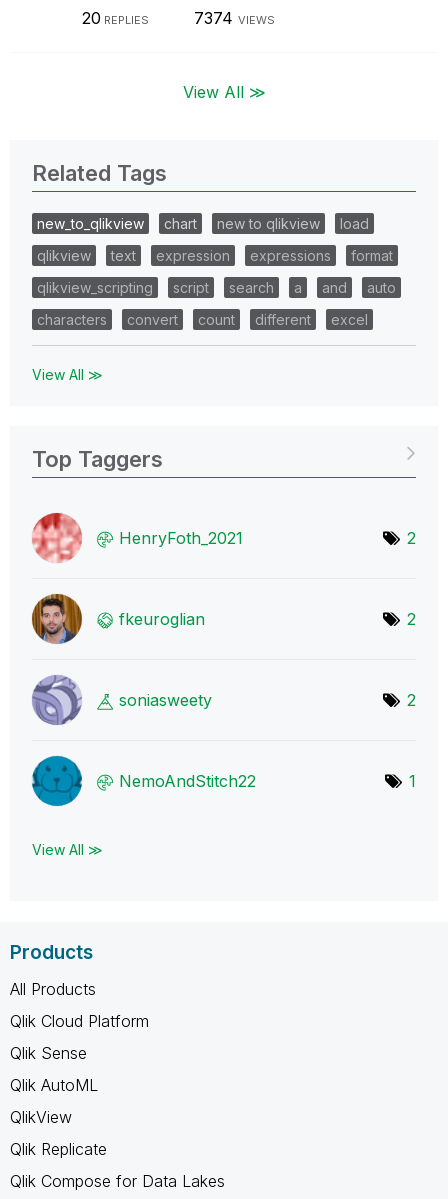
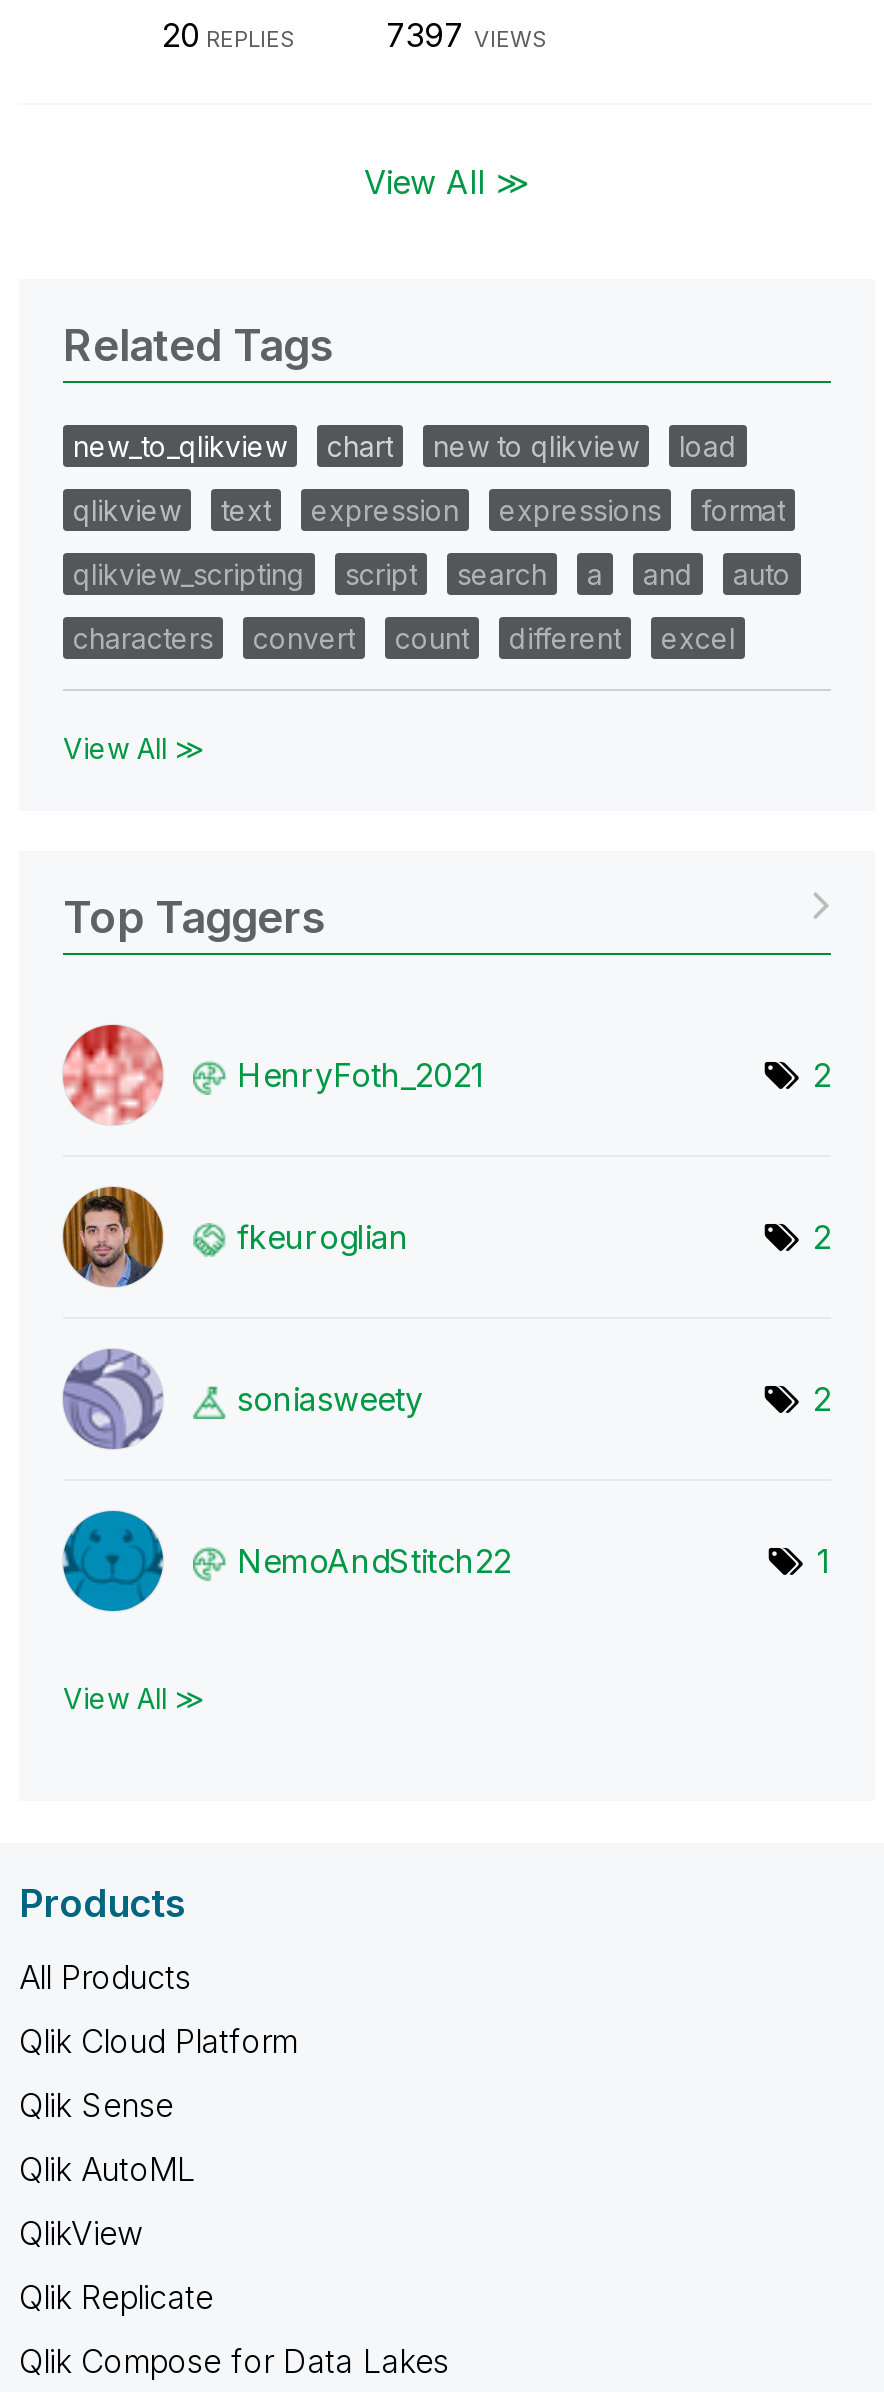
- 7374 VIEWS
+ 7397 VIEWS
